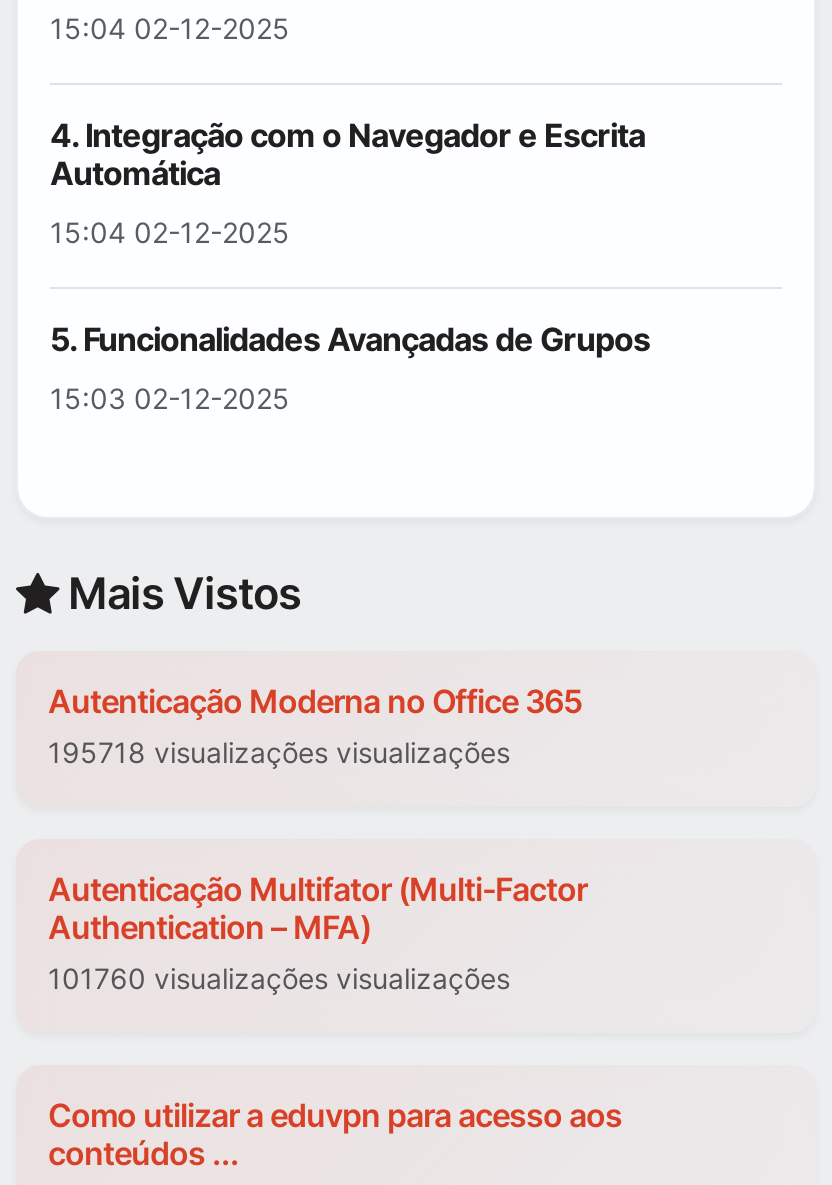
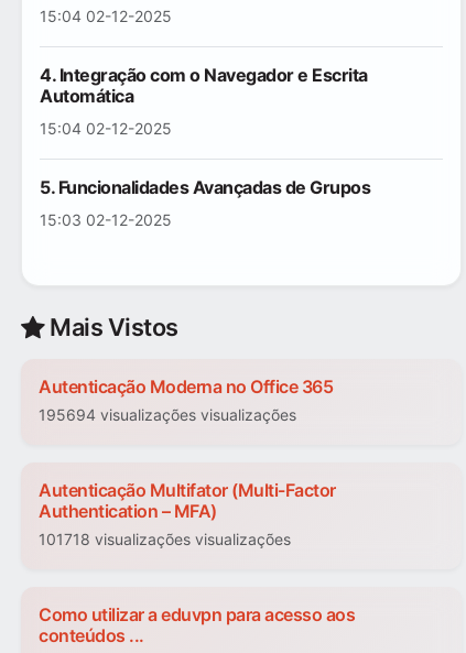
- 195718 visualizações visualizações
+ 195694 visualizações visualizações

- 101760 visualizações visualizações
+ 101718 visualizações visualizações
